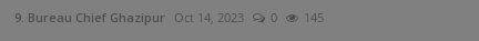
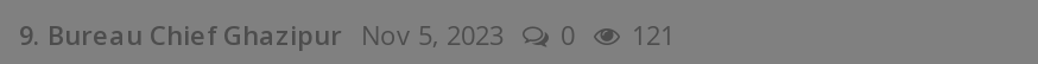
- 9. Bureau Chief Ghazipur Oct 14, 2023
+ 9. Bureau Chief Ghazipur Nov 5, 2023

- 145
+ 121
